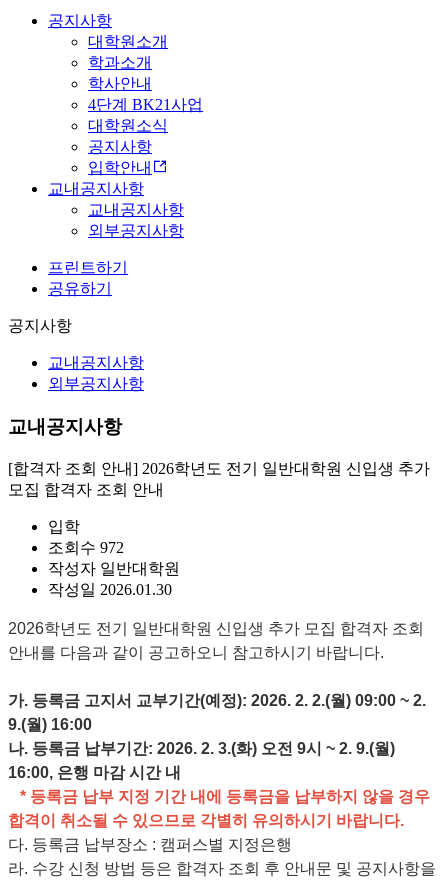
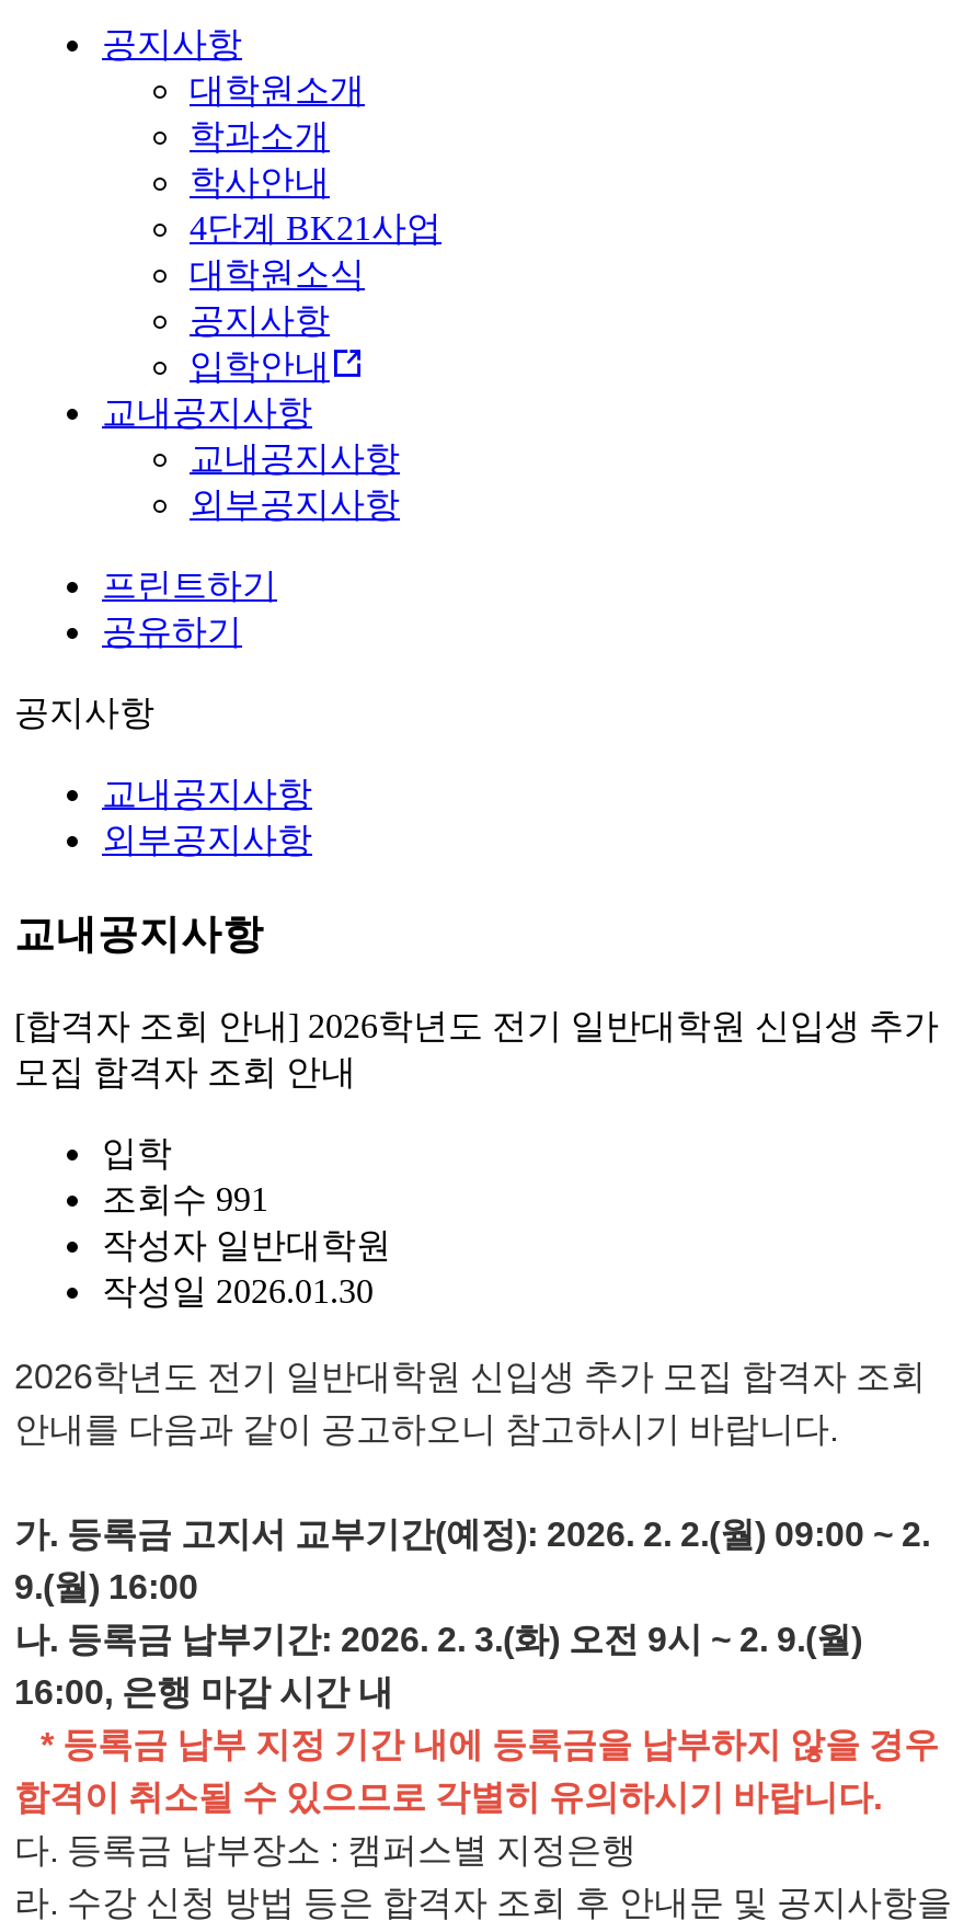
- 조회수 972
+ 조회수 991
